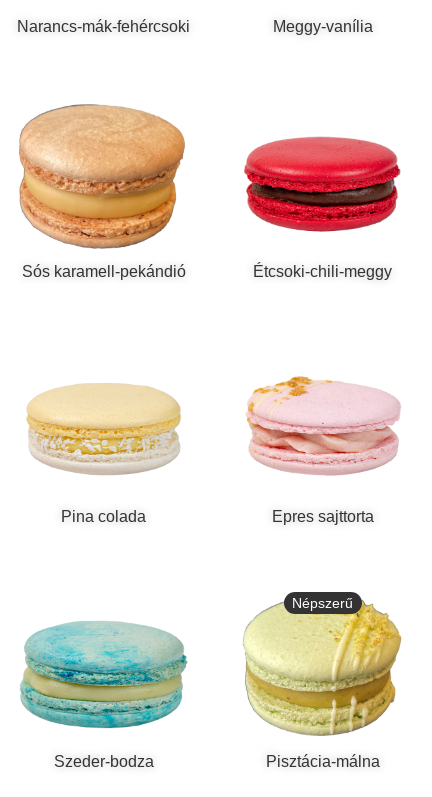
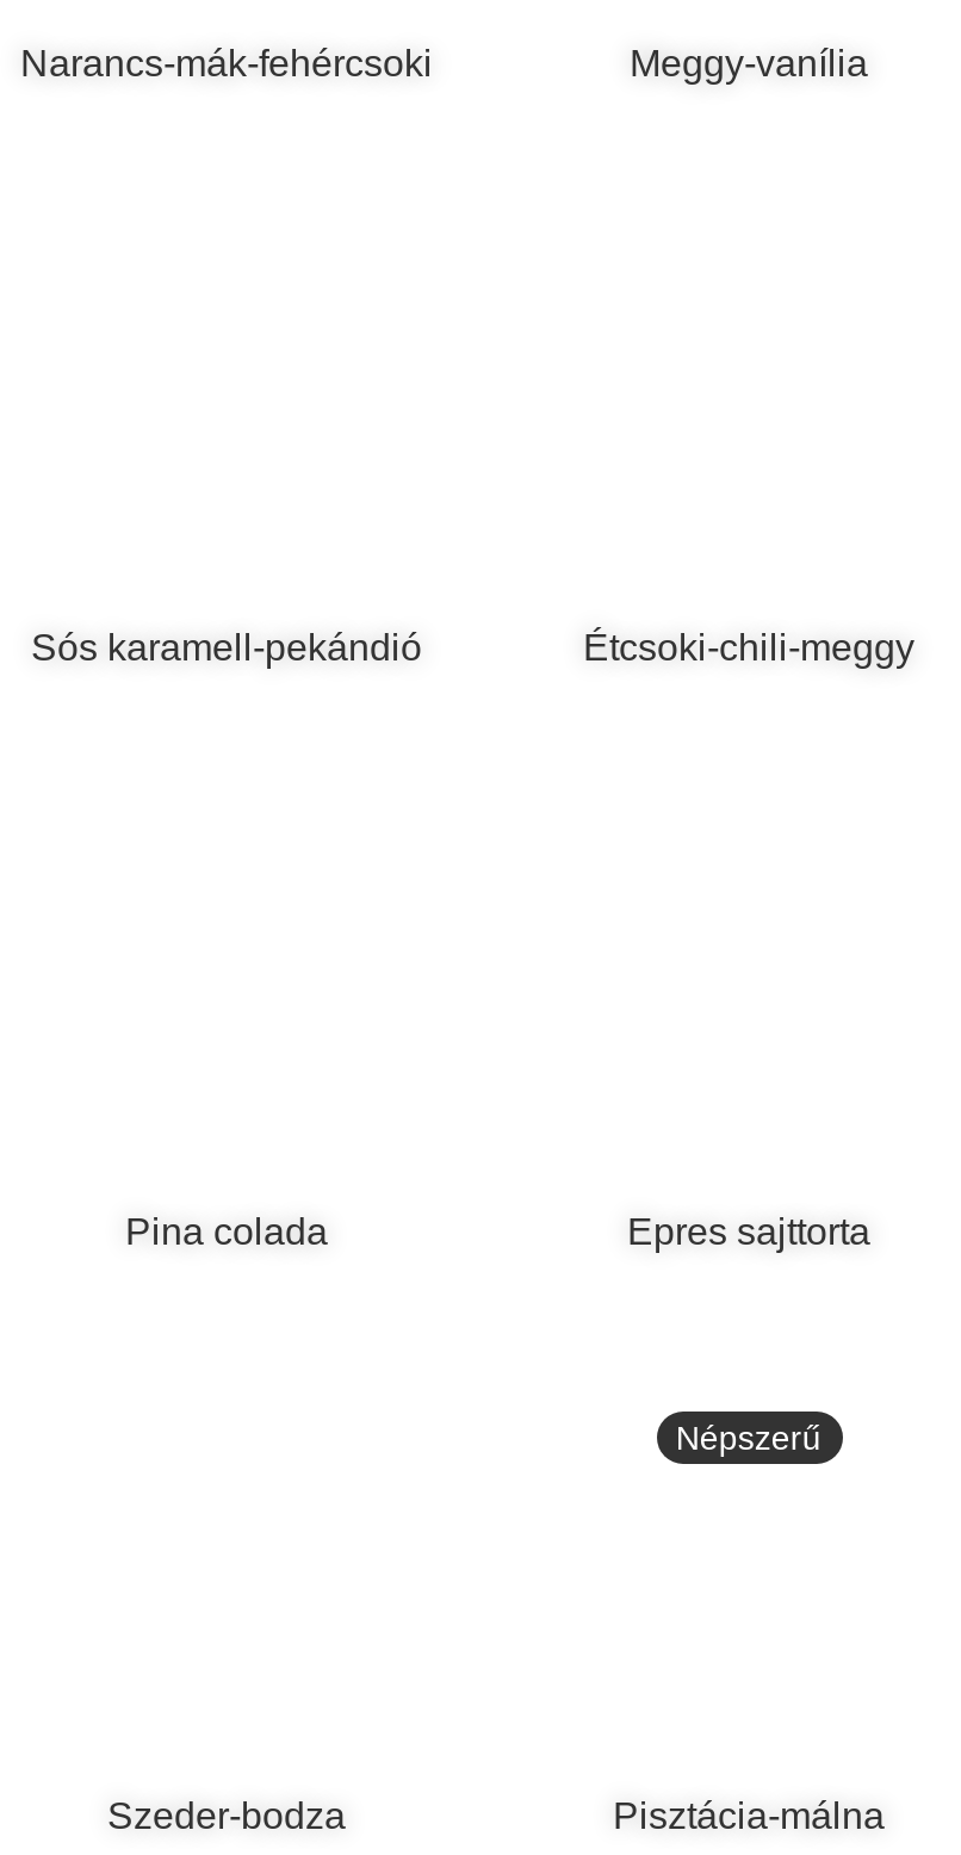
- [image]

- [image]

- [image]

- [image]

- [image]

- [image]
